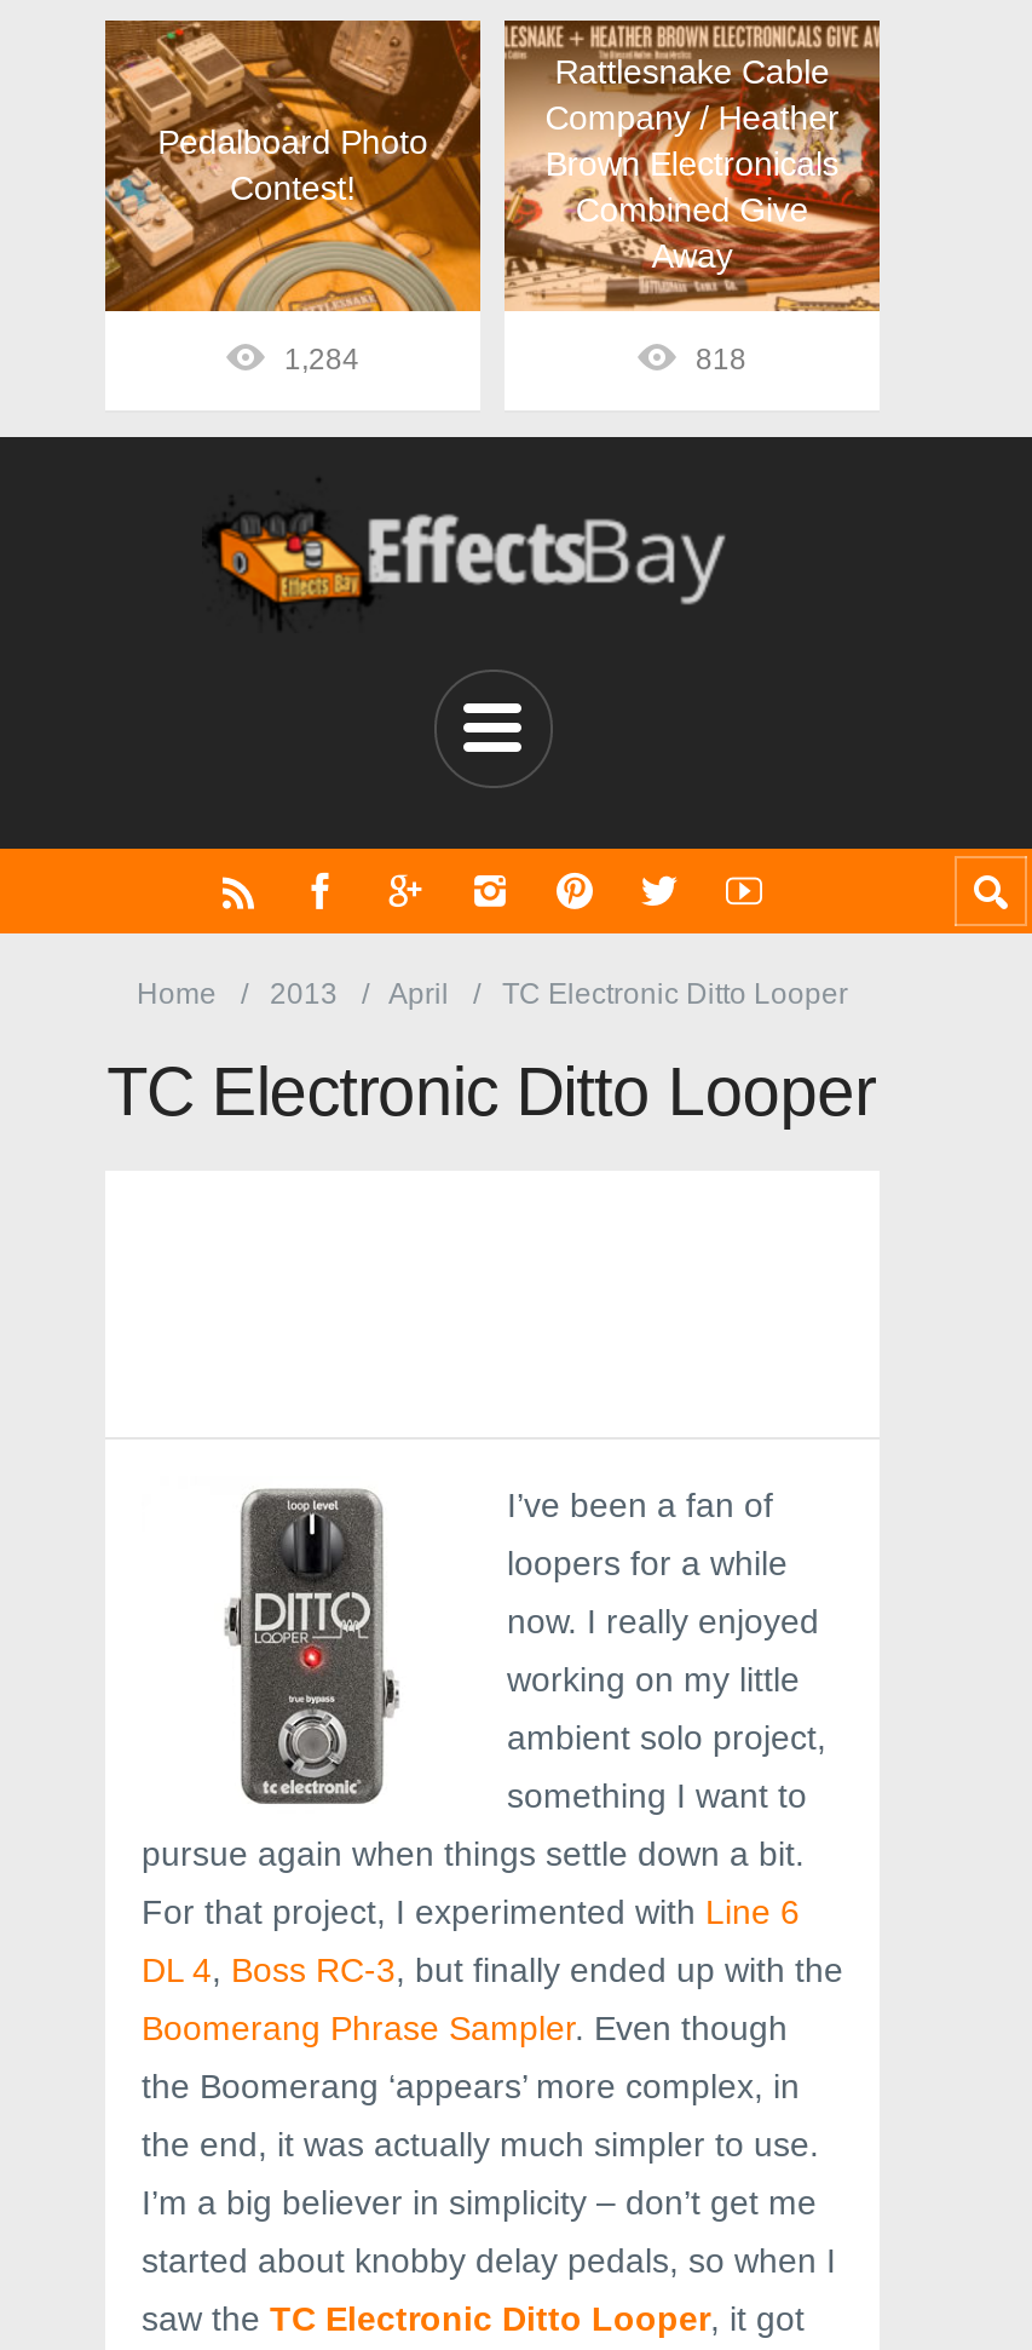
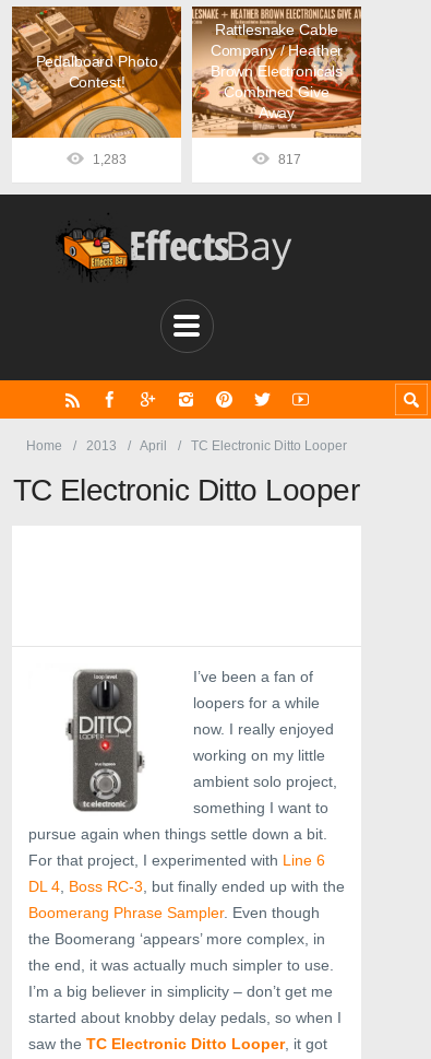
- 1,284
+ 1,283

- 818
+ 817
